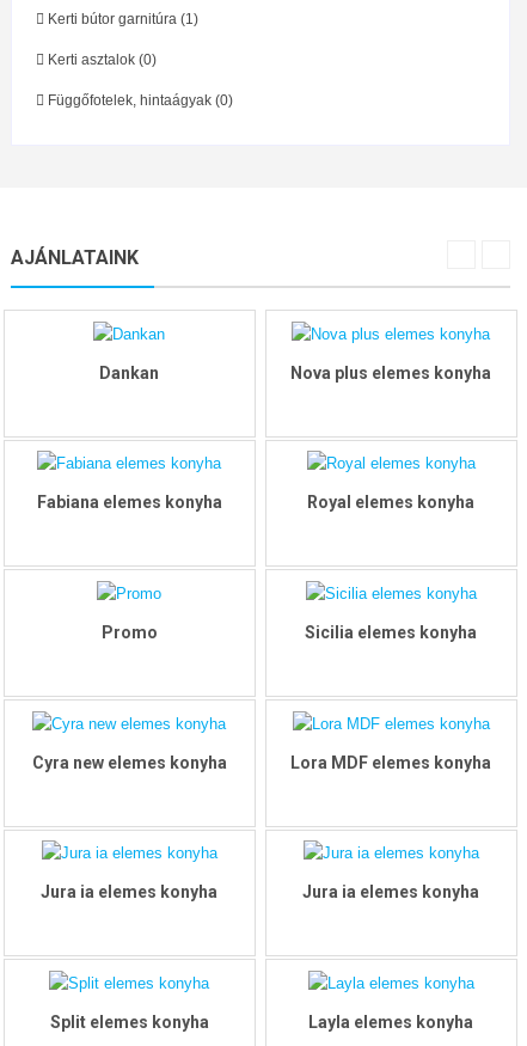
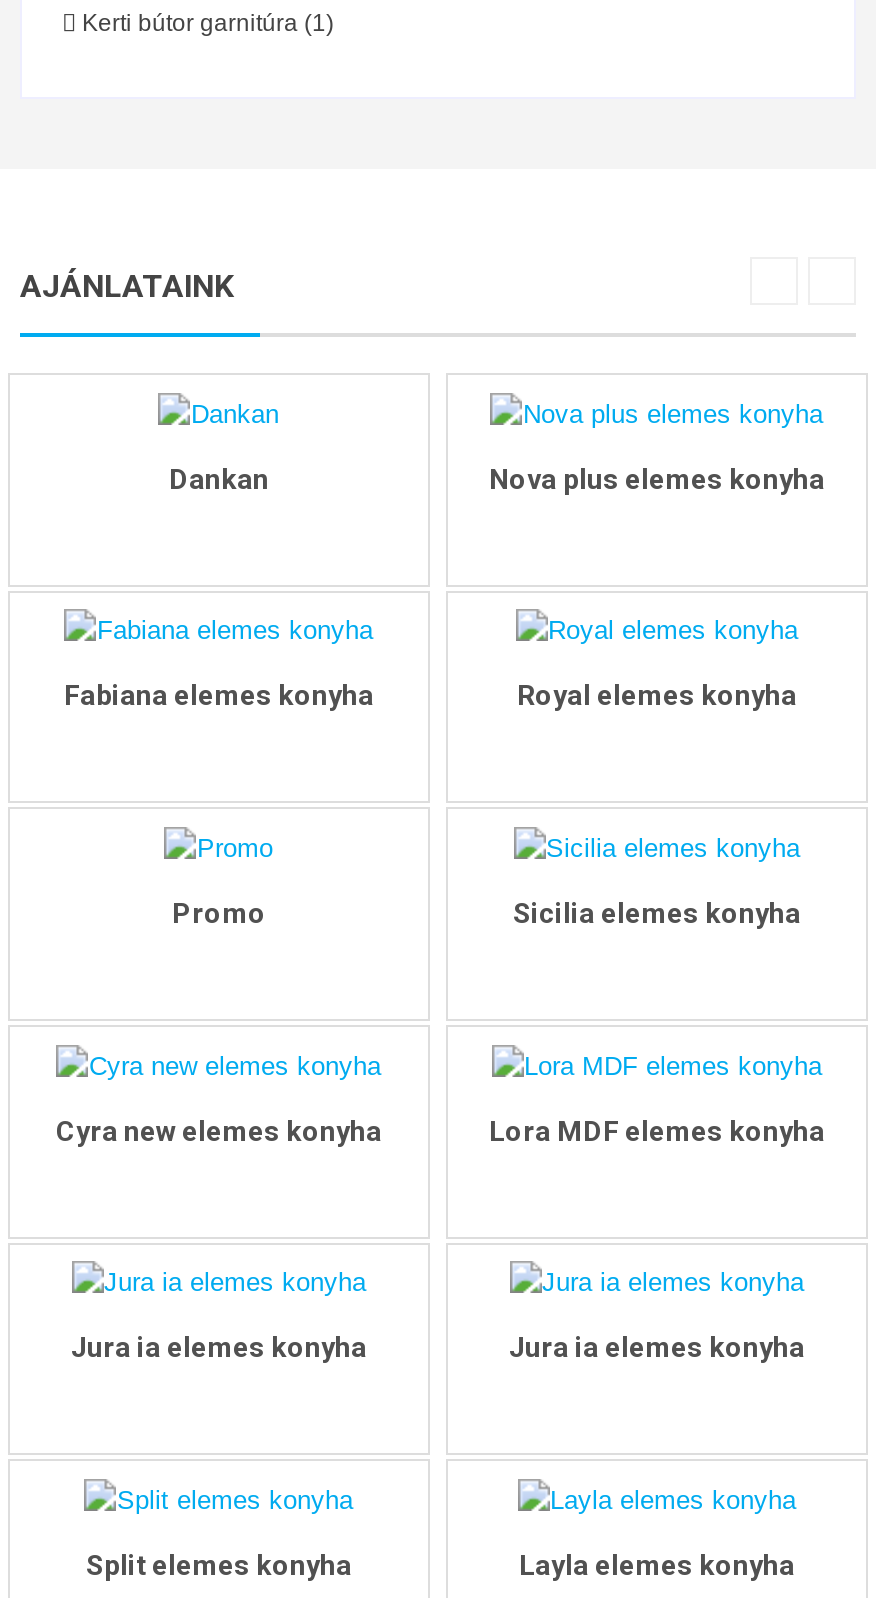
- Kerti asztalok (0)
- Függőfotelek, hintaágyak (0)
